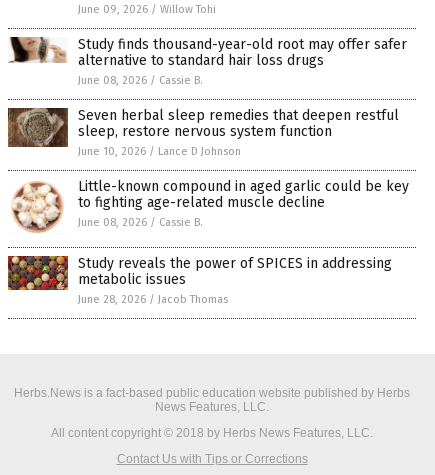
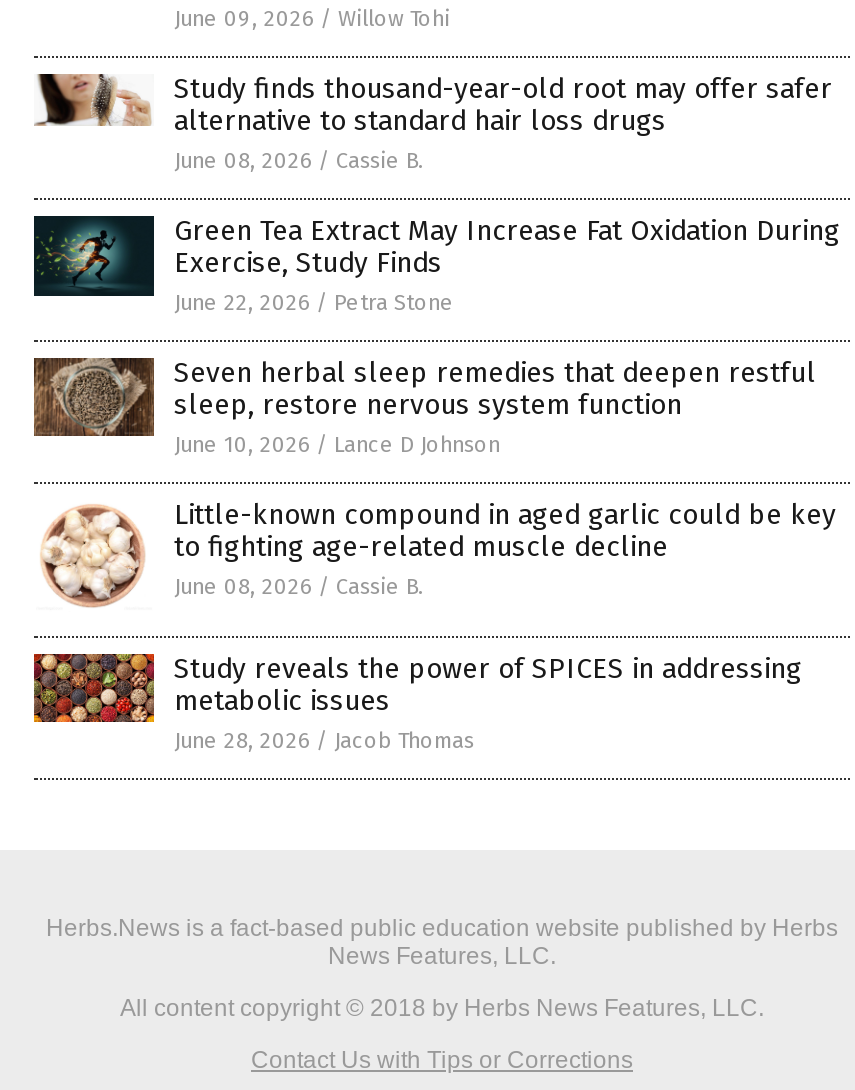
+ [image]
+ Green Tea Extract May Increase Fat Oxidation During
+ Exercise, Study Finds
+ June 22, 2026 / Petra Stone
